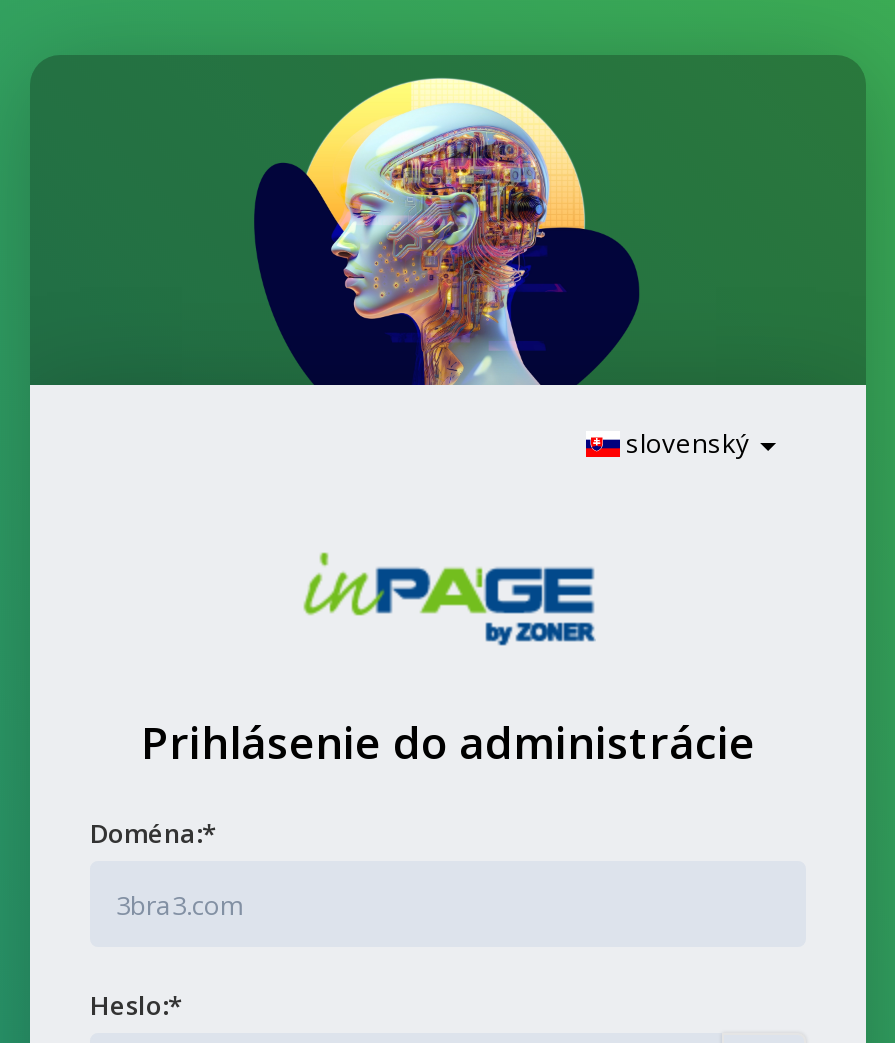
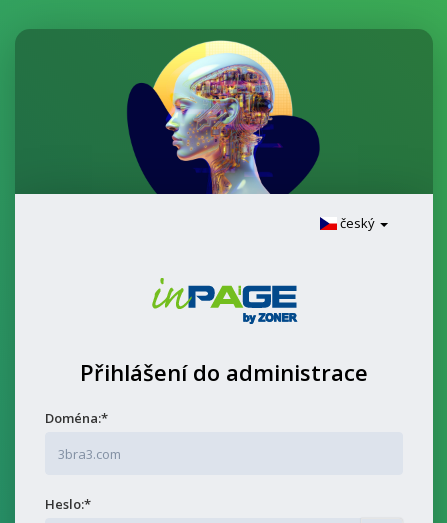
- slovenský
+ český

- Prihlásenie do administrácie
+ Přihlášení do administrace
